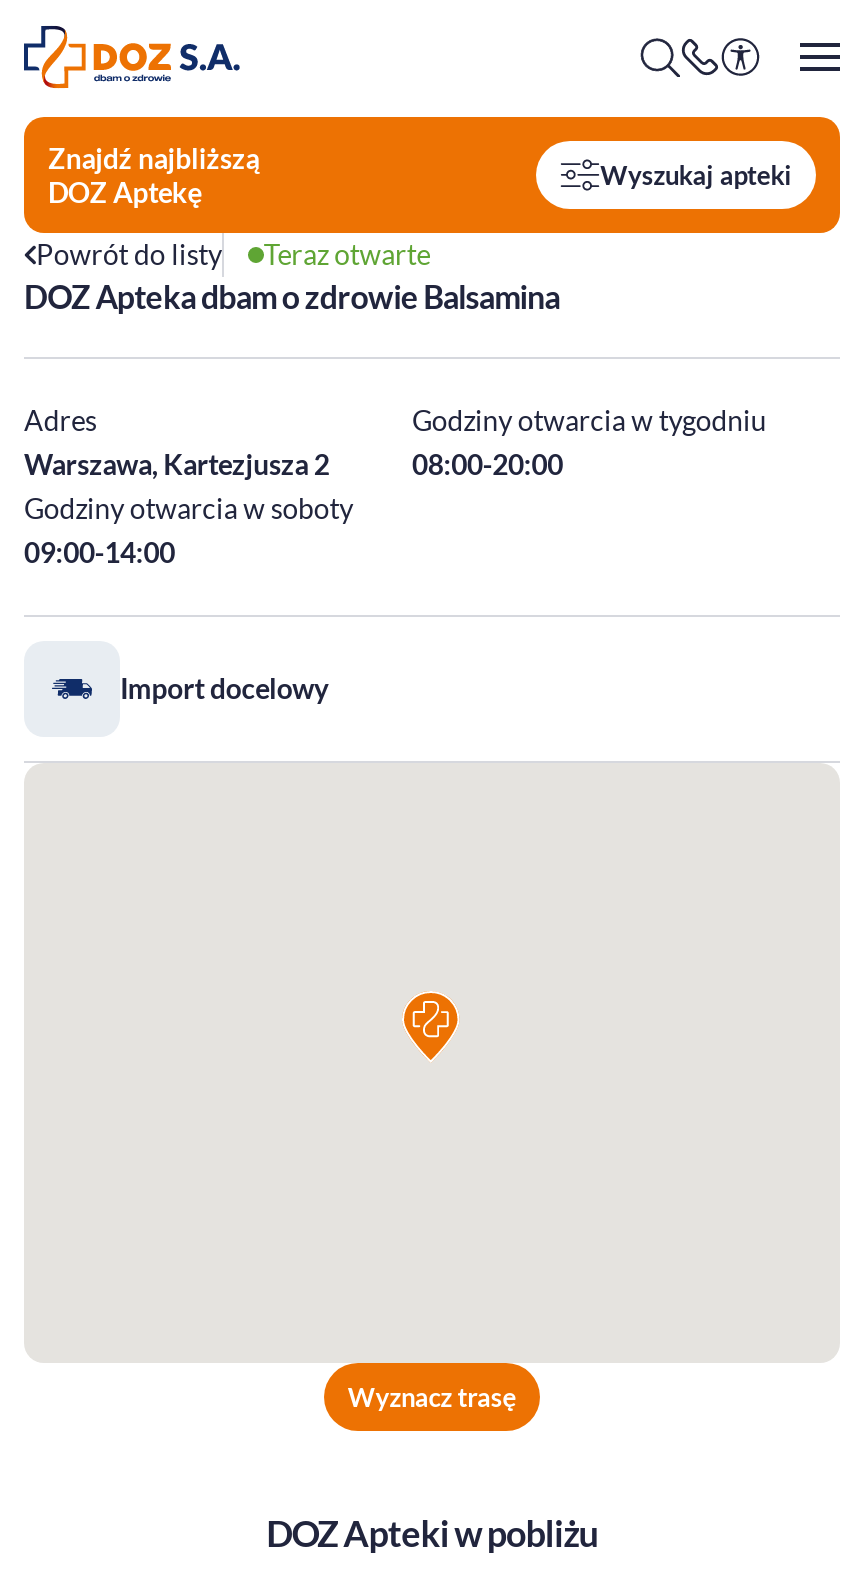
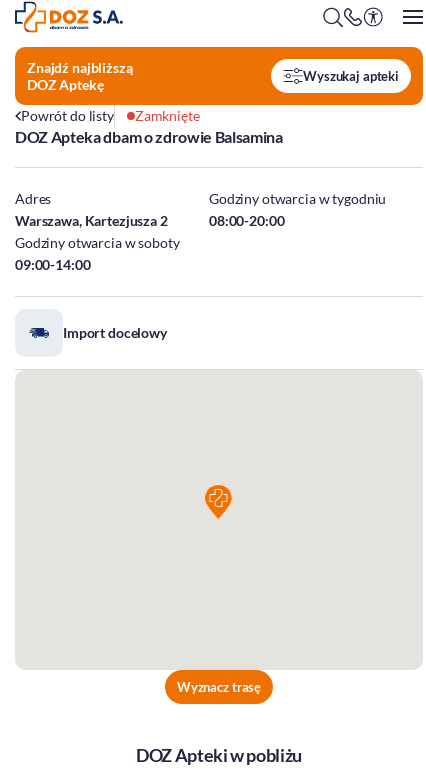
- Teraz otwarte
+ Zamknięte
